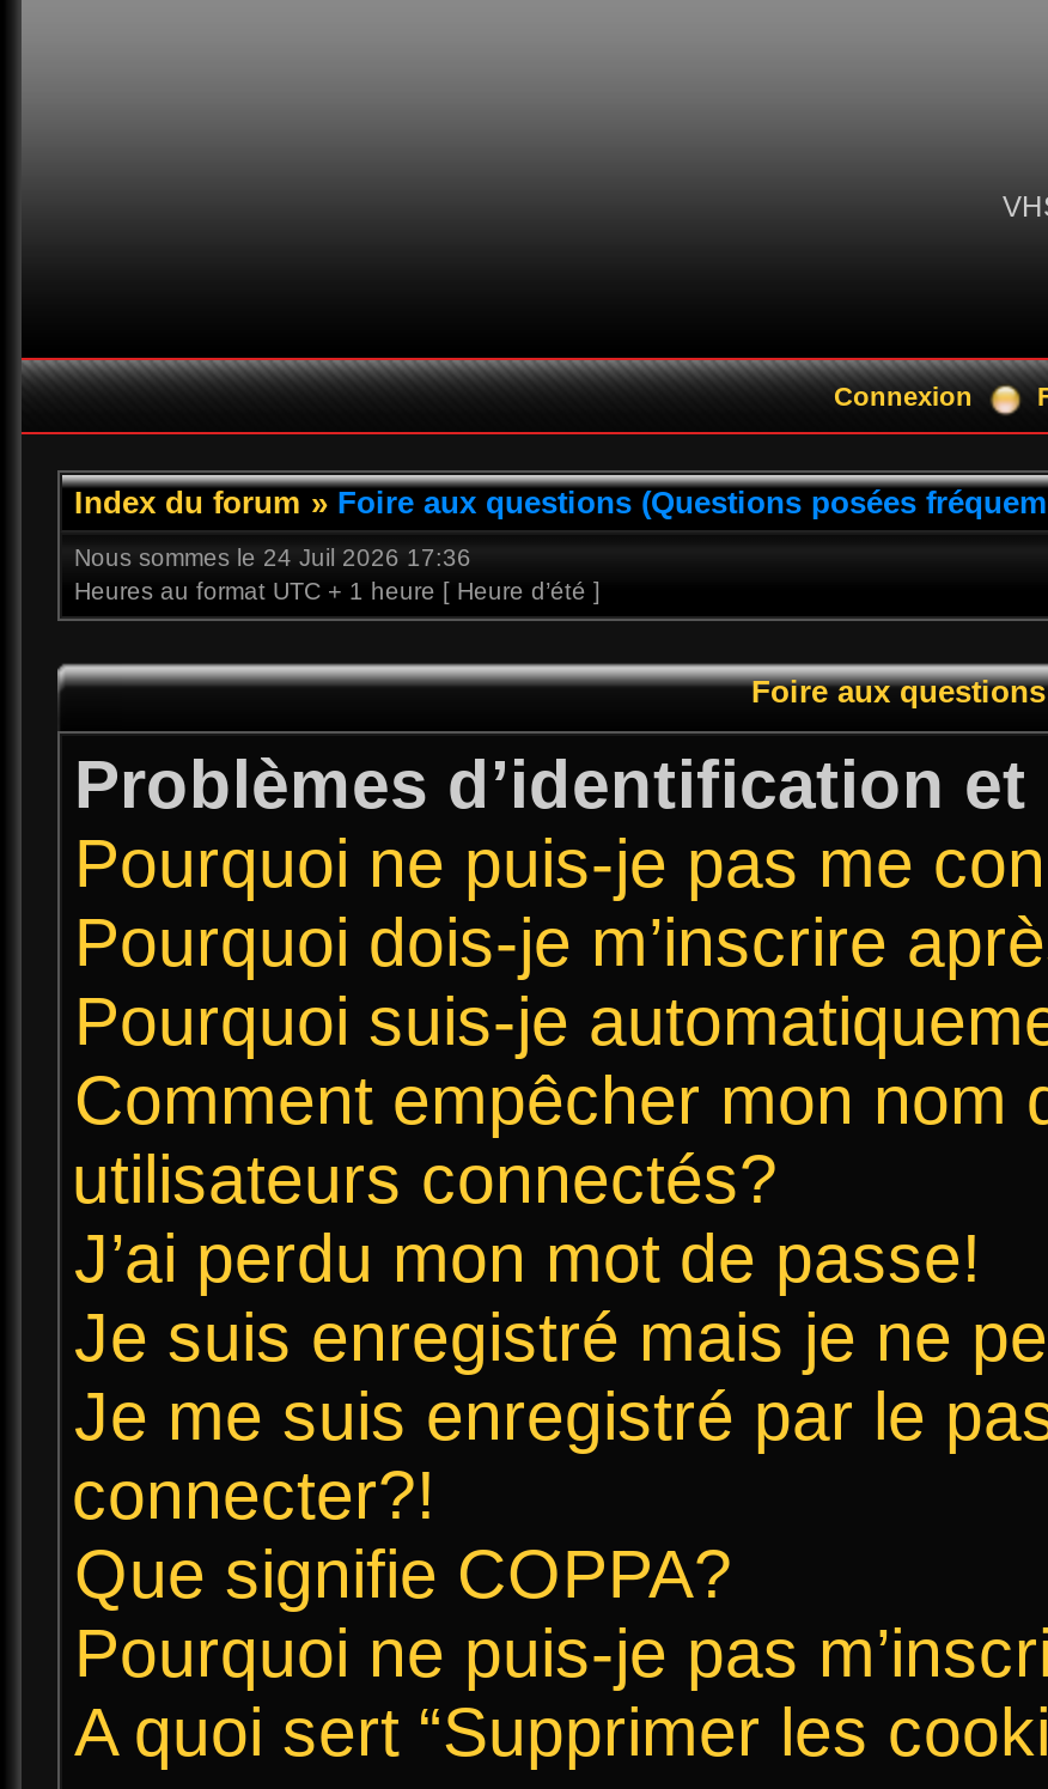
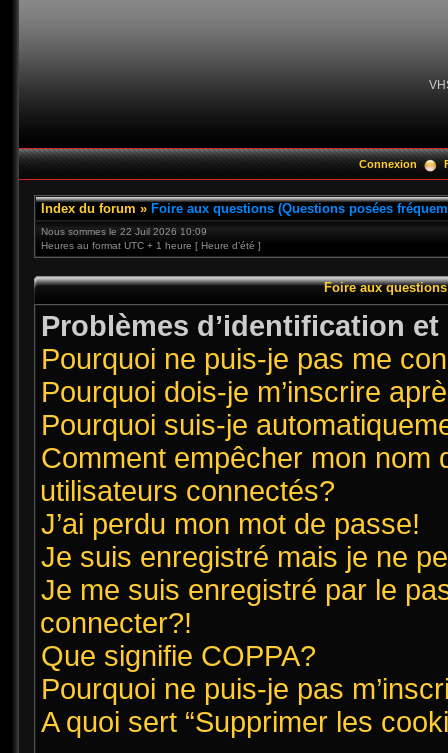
- Nous sommes le 24 Juil 2026 17:36
+ Nous sommes le 22 Juil 2026 10:09
